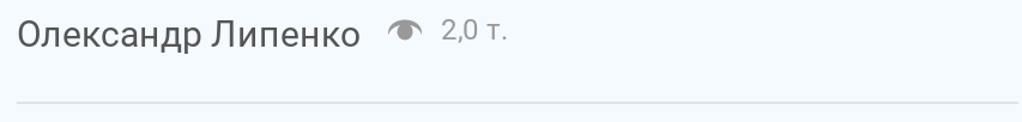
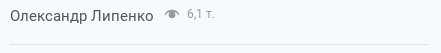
- 2,0 т.
+ 6,1 т.
